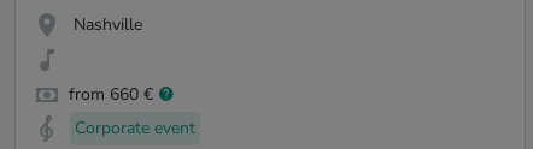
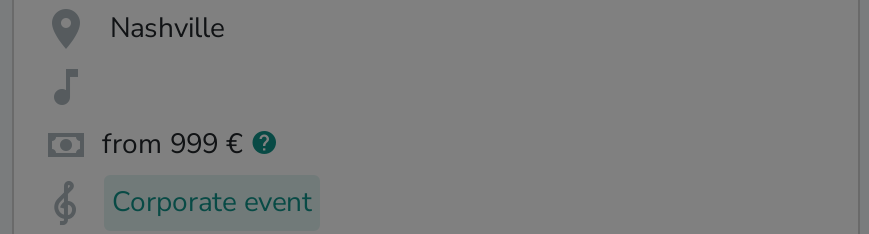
- from 660 €
+ from 999 €
